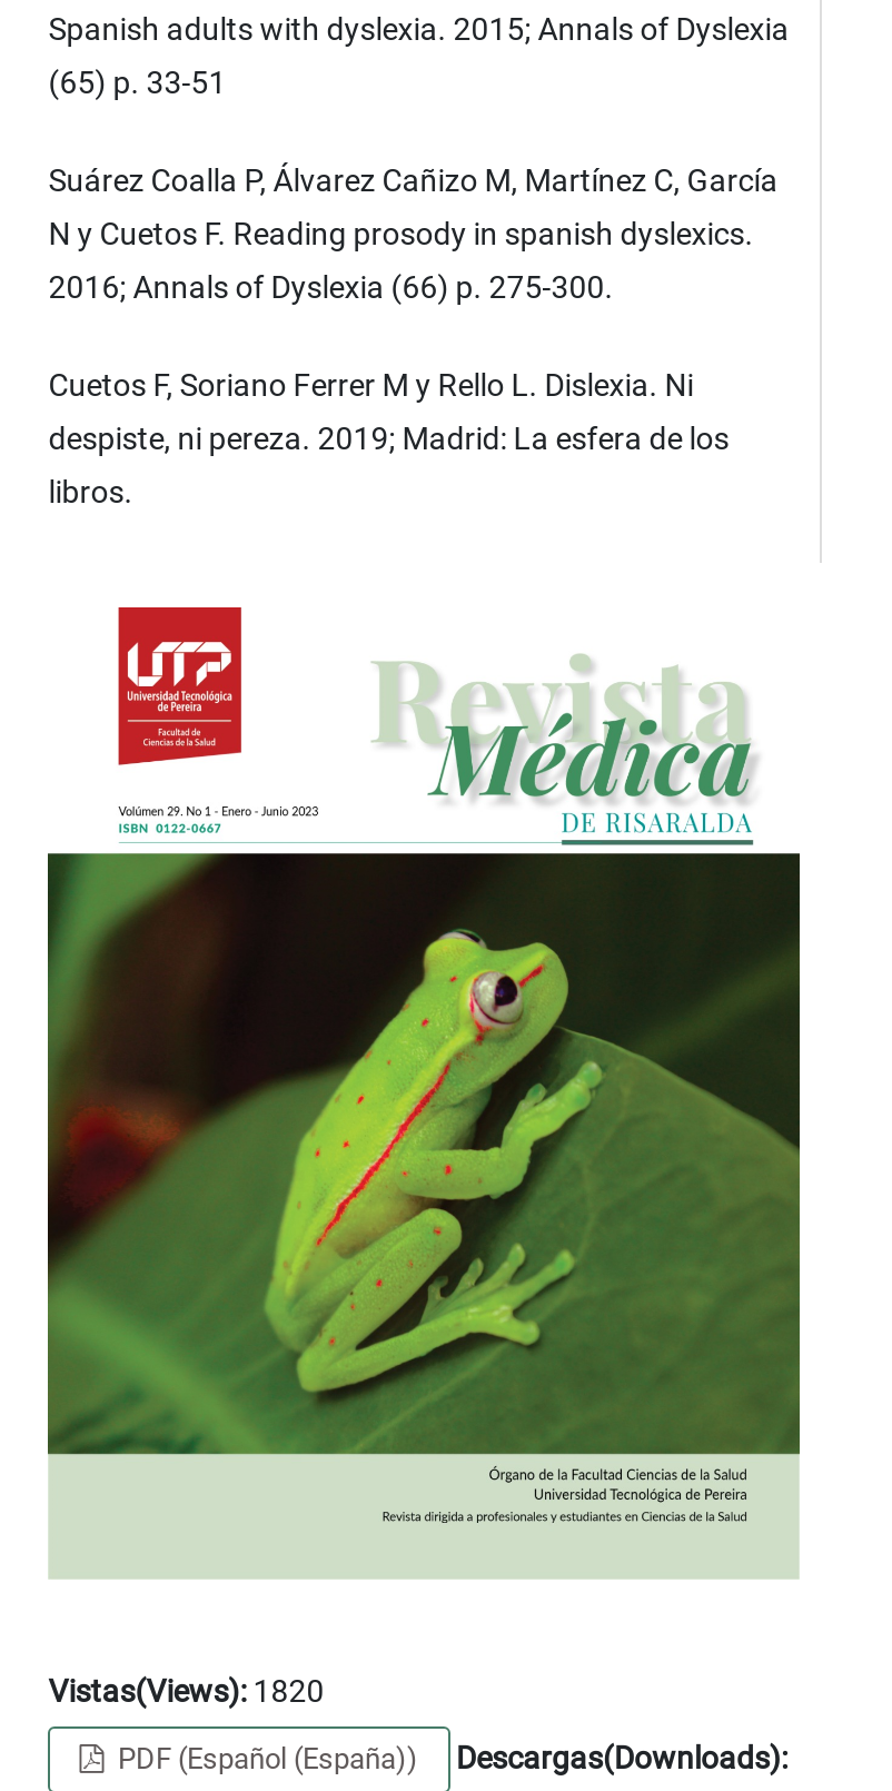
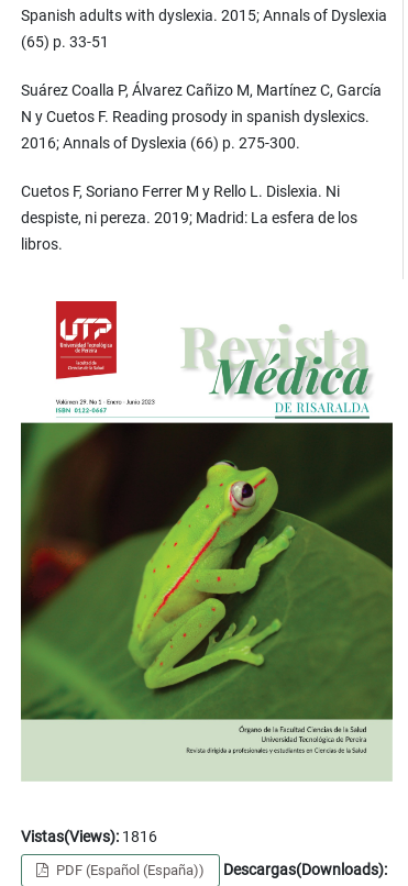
- Vistas(Views): 1820
+ Vistas(Views): 1816
